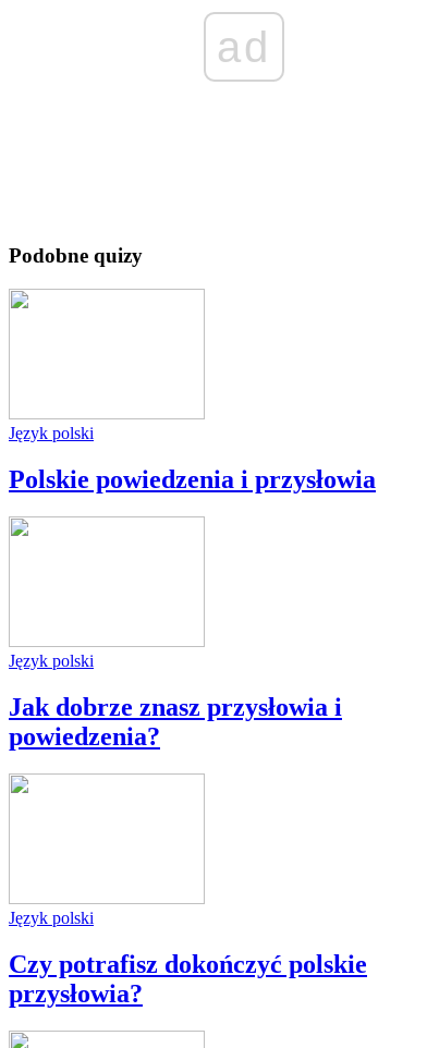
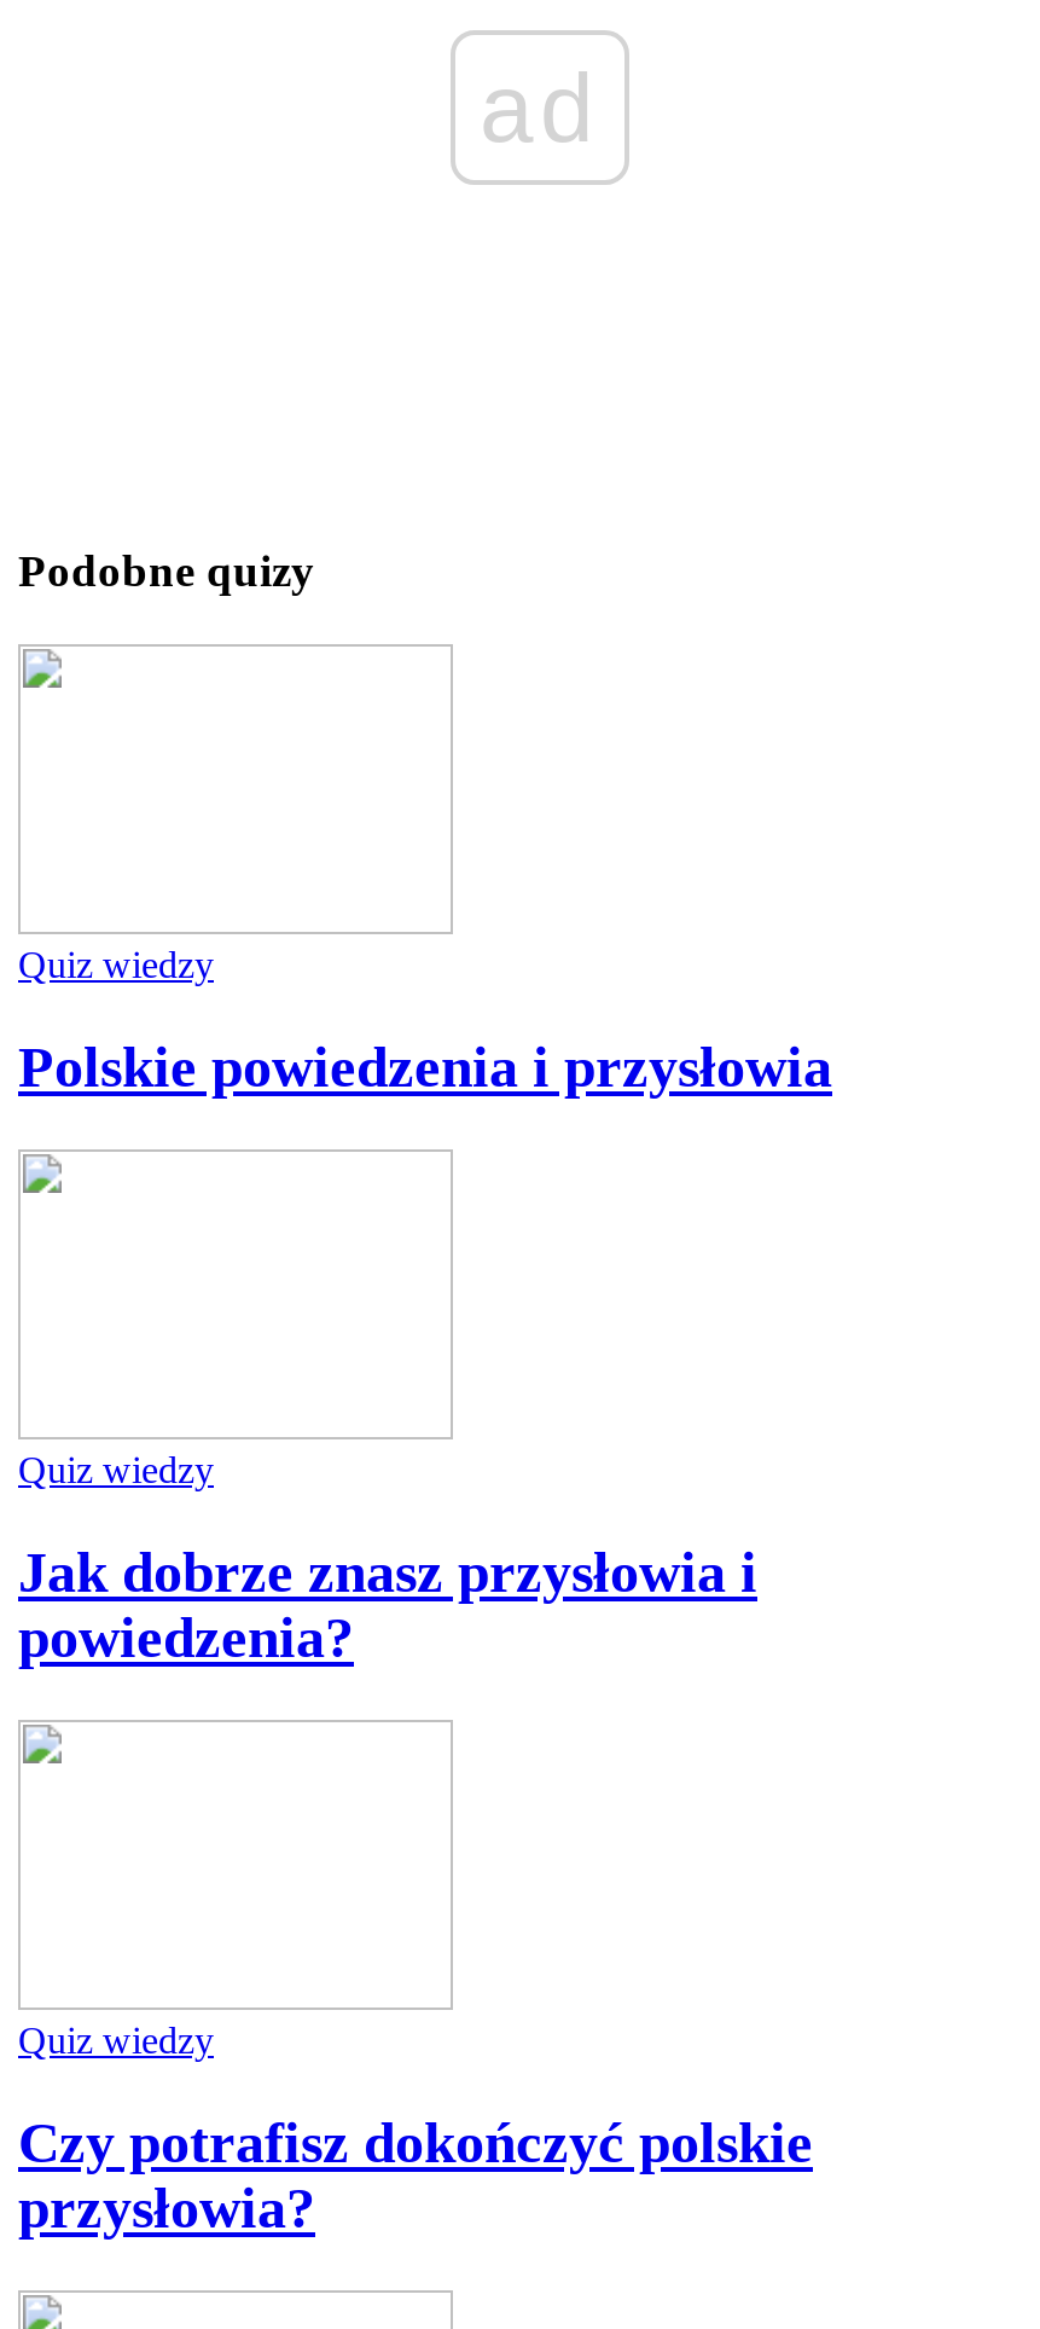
- Język polski
+ Quiz wiedzy

- Język polski
+ Quiz wiedzy

- Język polski
+ Quiz wiedzy
